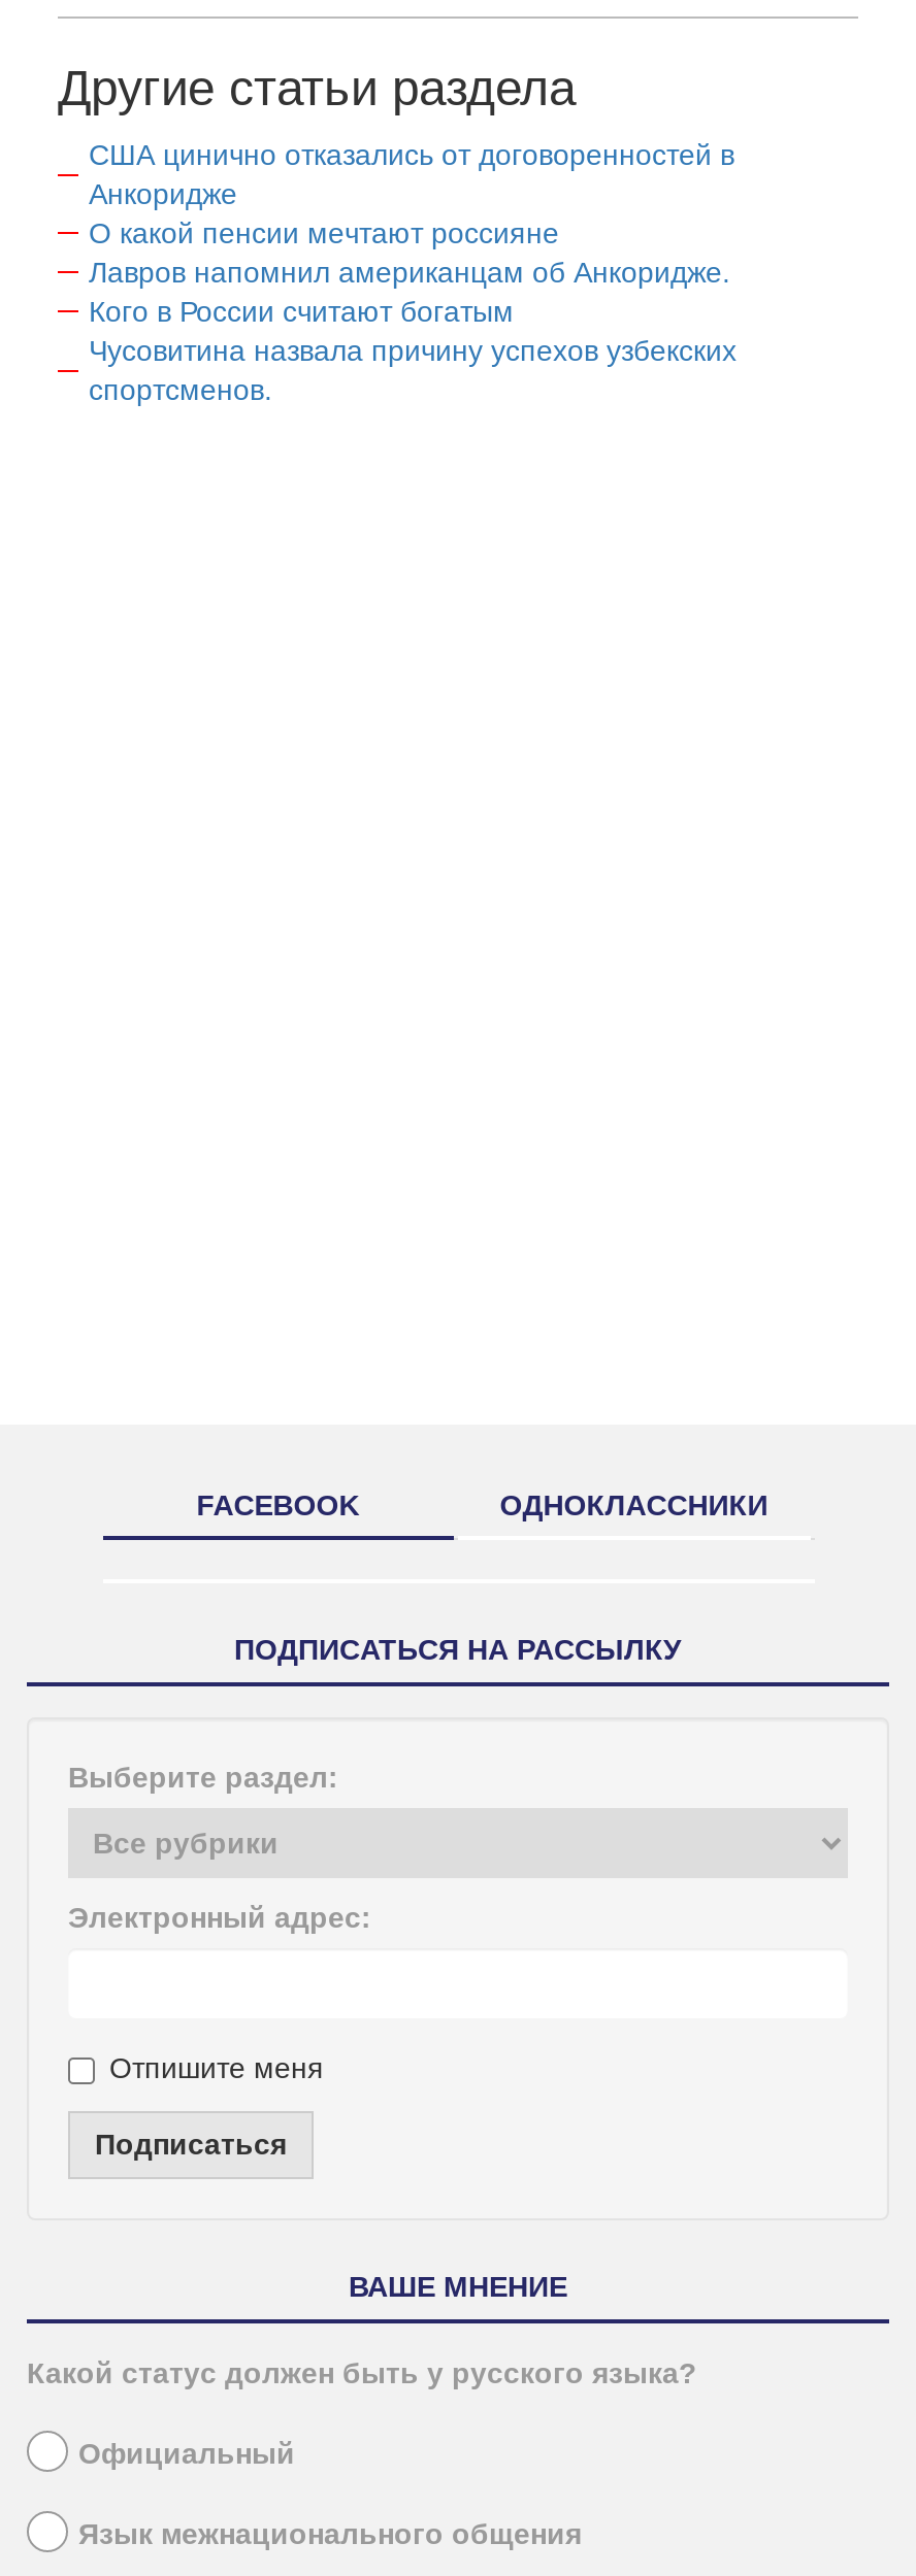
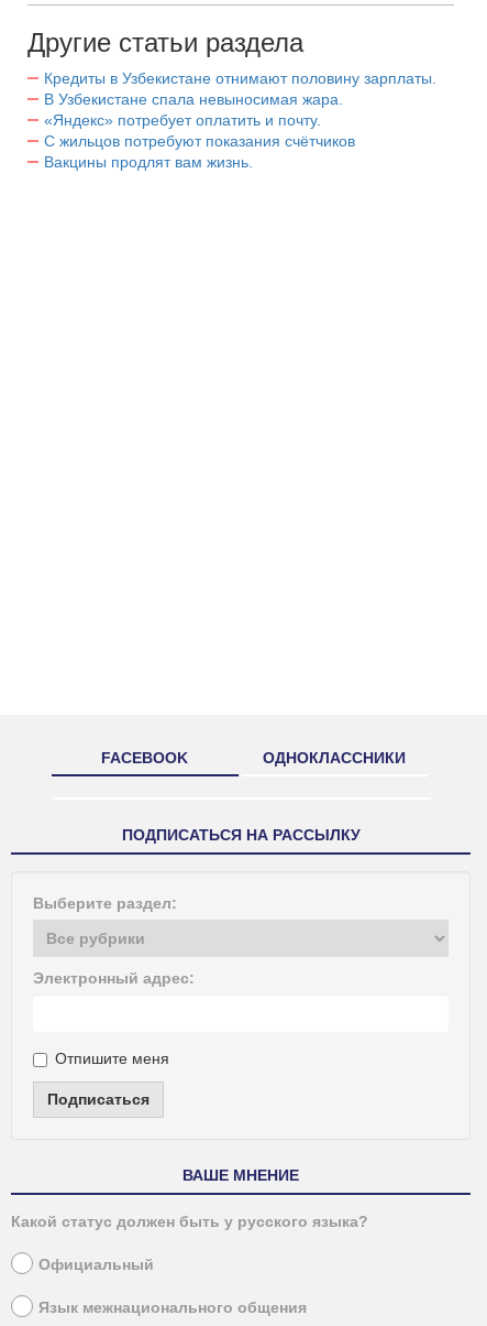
- США цинично отказались от договоренностей в
- Анкоридже
- О какой пенсии мечтают россияне
- Лавров напомнил американцам об Анкоридже.
- Кого в России считают богатым
- Чусовитина назвала причину успехов узбекских
- спортсменов.
+ Кредиты в Узбекистане отнимают половину зарплаты.
+ В Узбекистане спала невыносимая жара.
+ «Яндекс» потребует оплатить и почту.
+ С жильцов потребуют показания счётчиков
+ Вакцины продлят вам жизнь.
